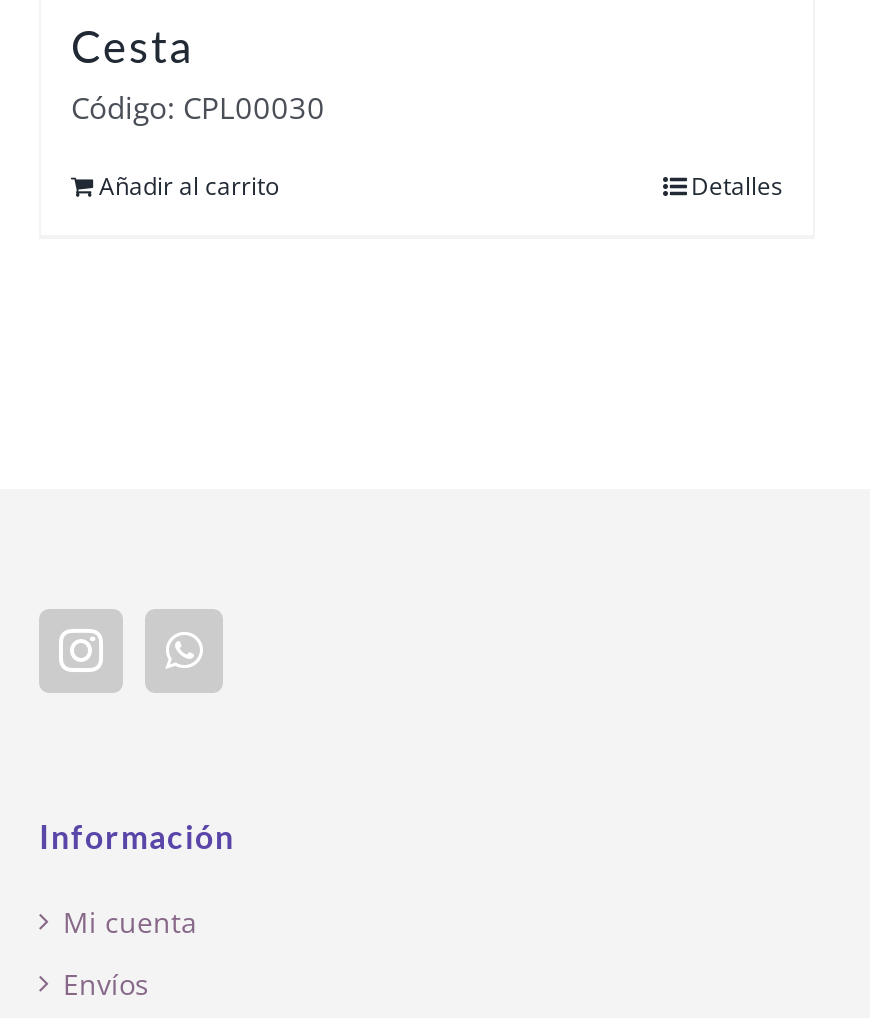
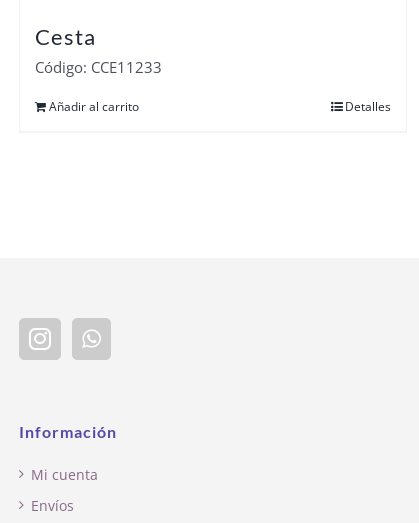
- Código: CPL00030
+ Código: CCE11233
